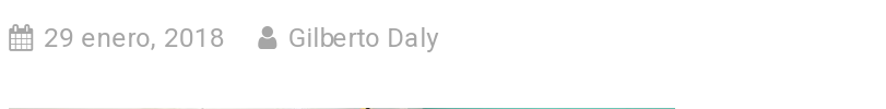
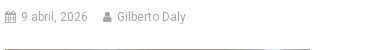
- 29 enero, 2018
+ 9 abril, 2026
